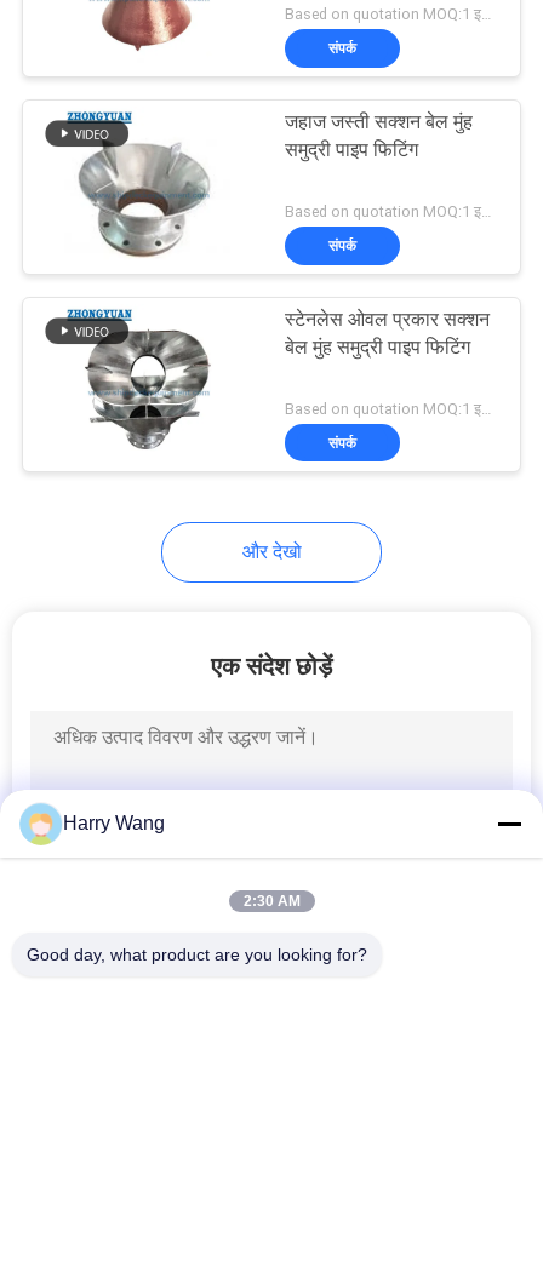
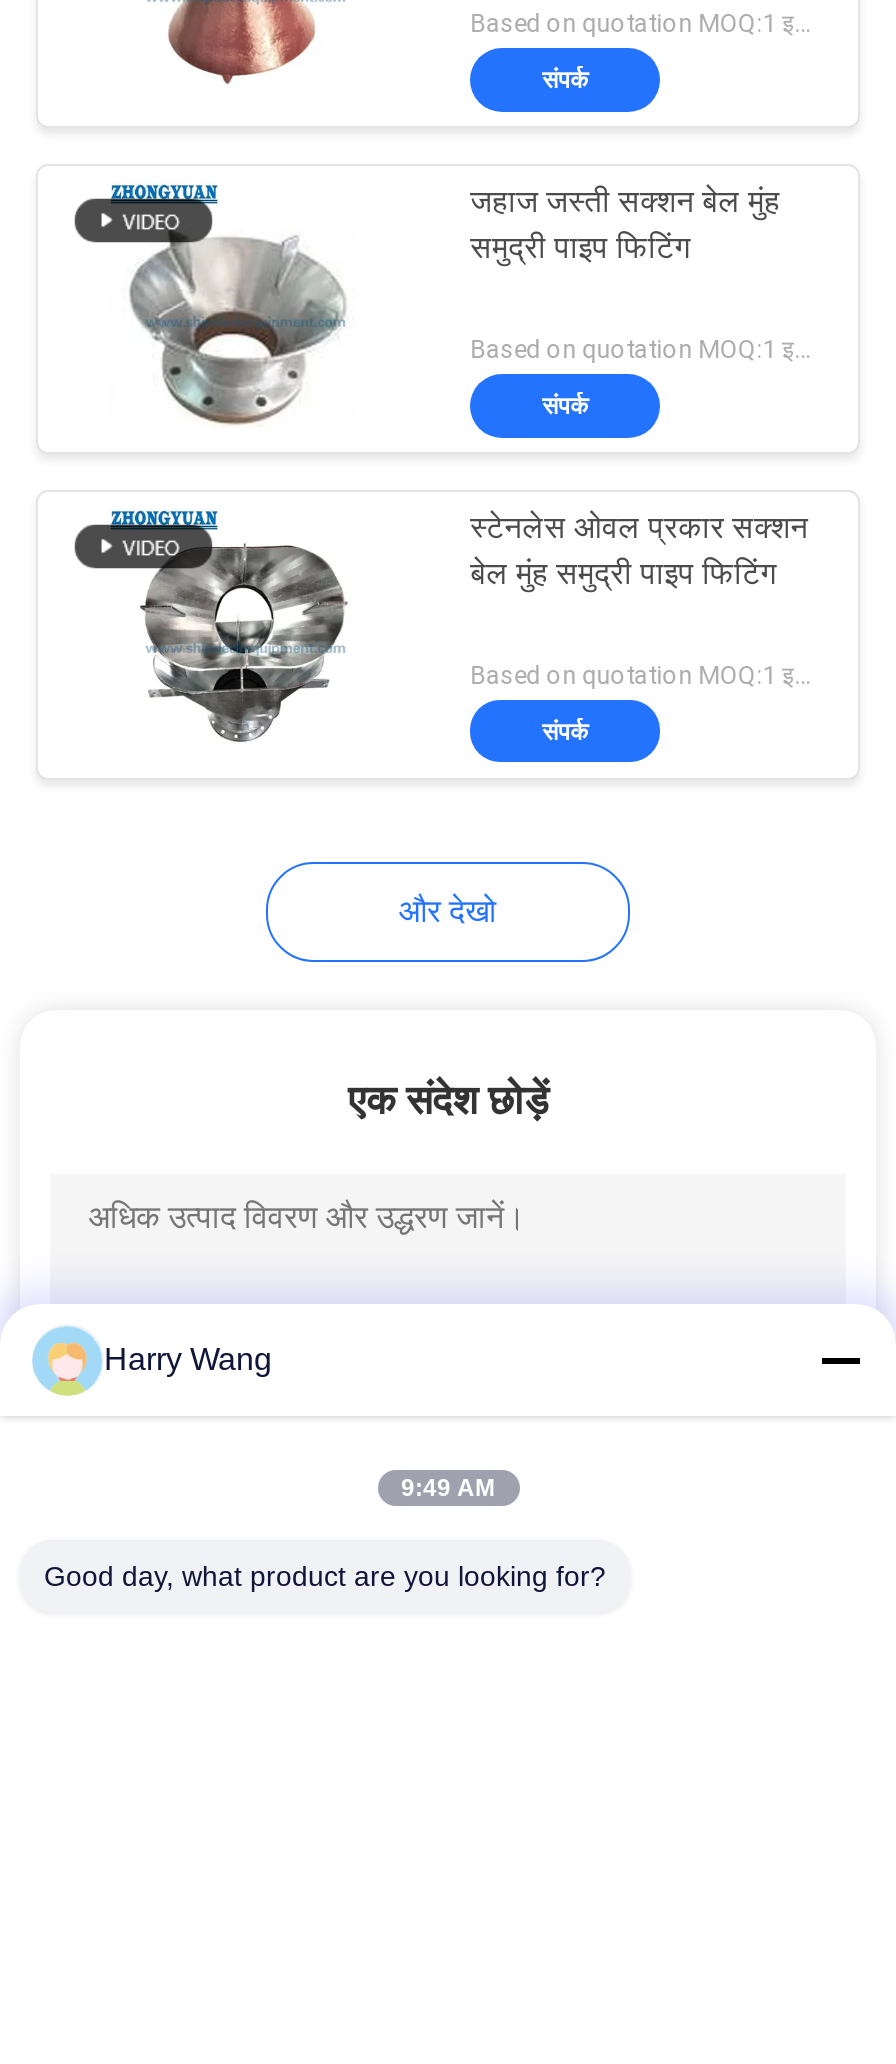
- 2:30 AM
+ 9:49 AM
